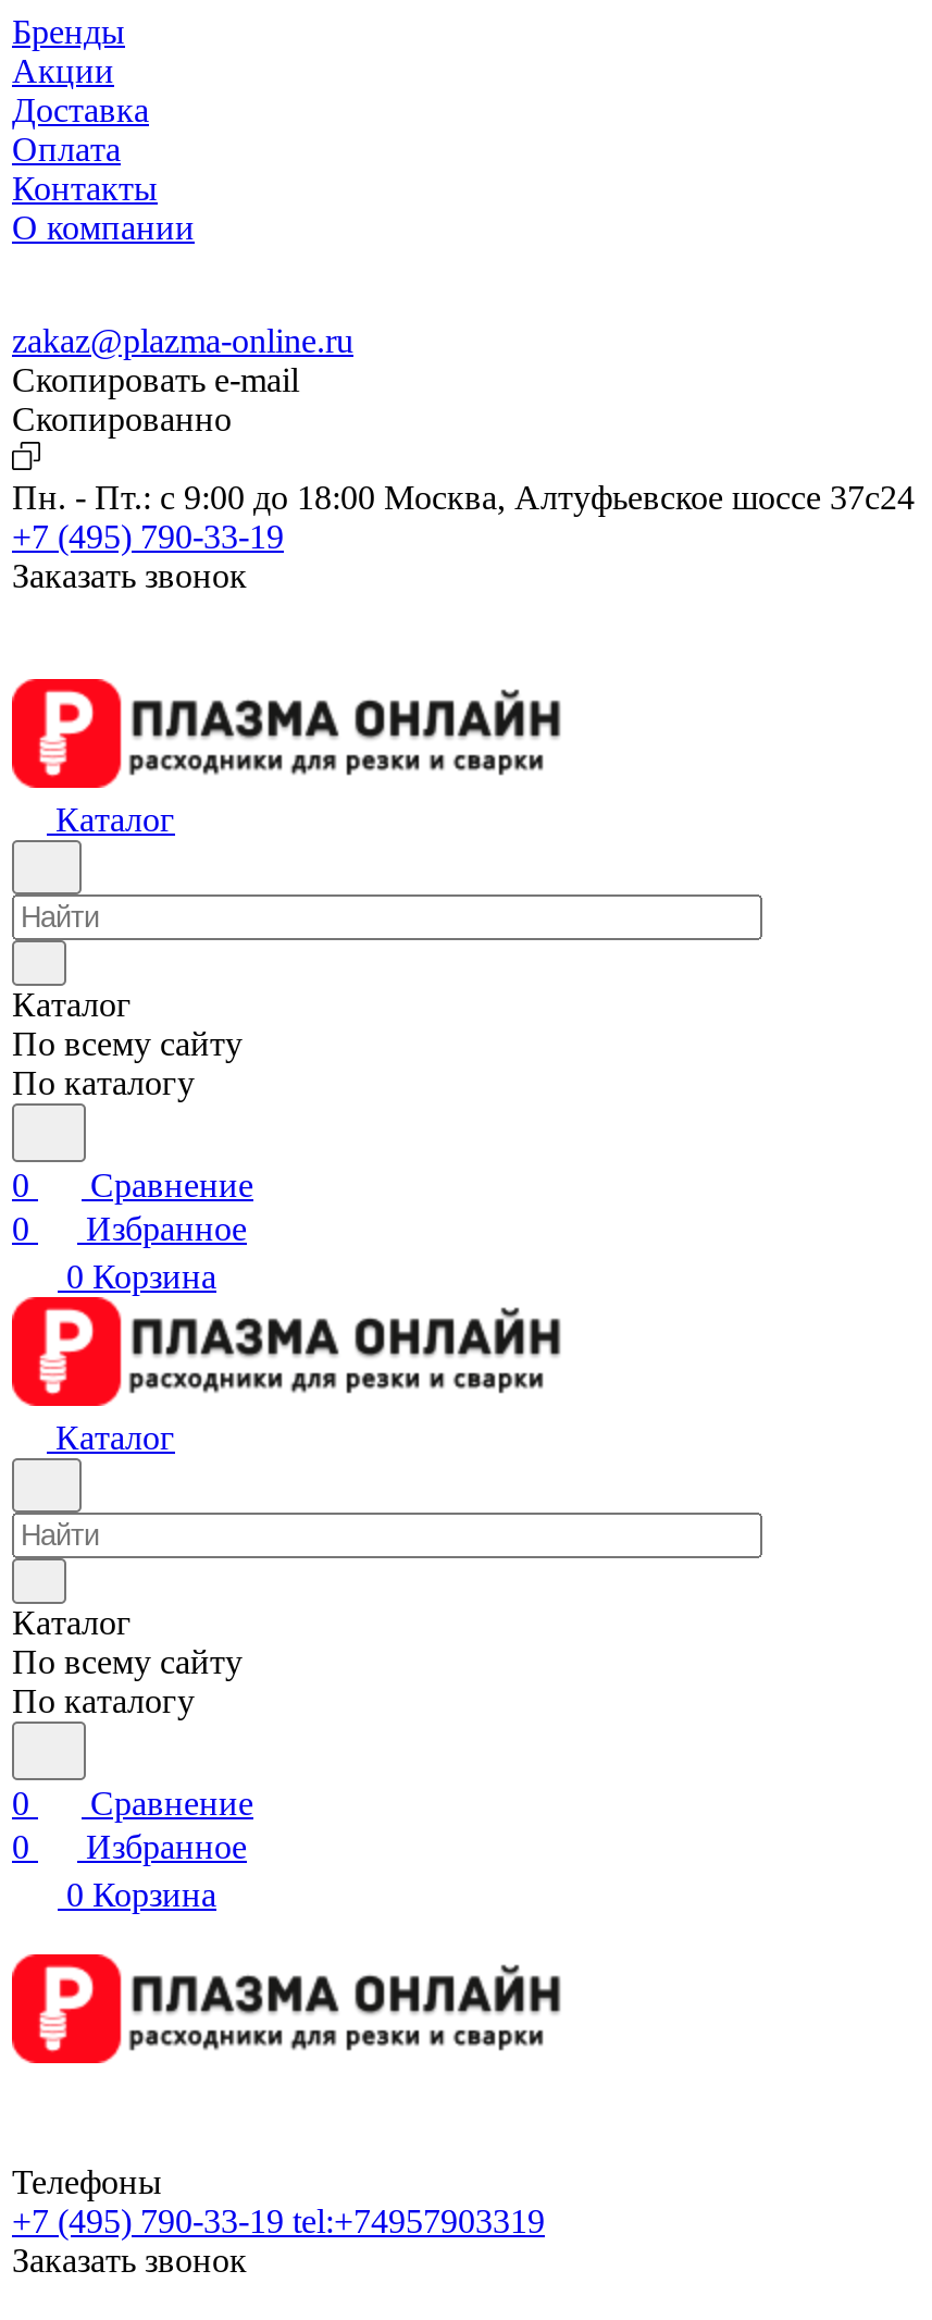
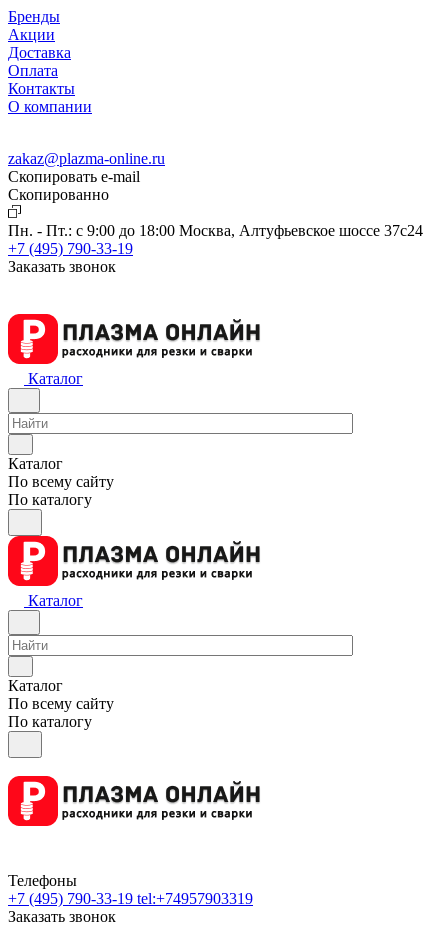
- 0
- Сравнение
- 0
- Избранное
- 0 Корзина

- 0
- Сравнение
- 0
- Избранное
- 0 Корзина
